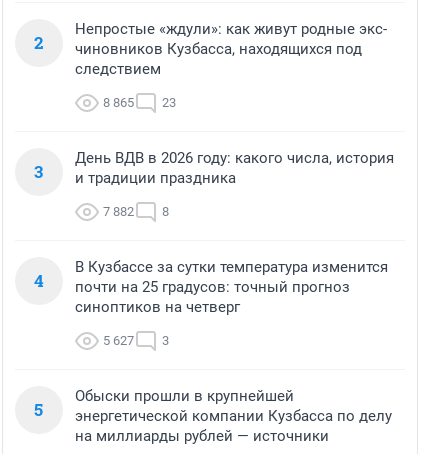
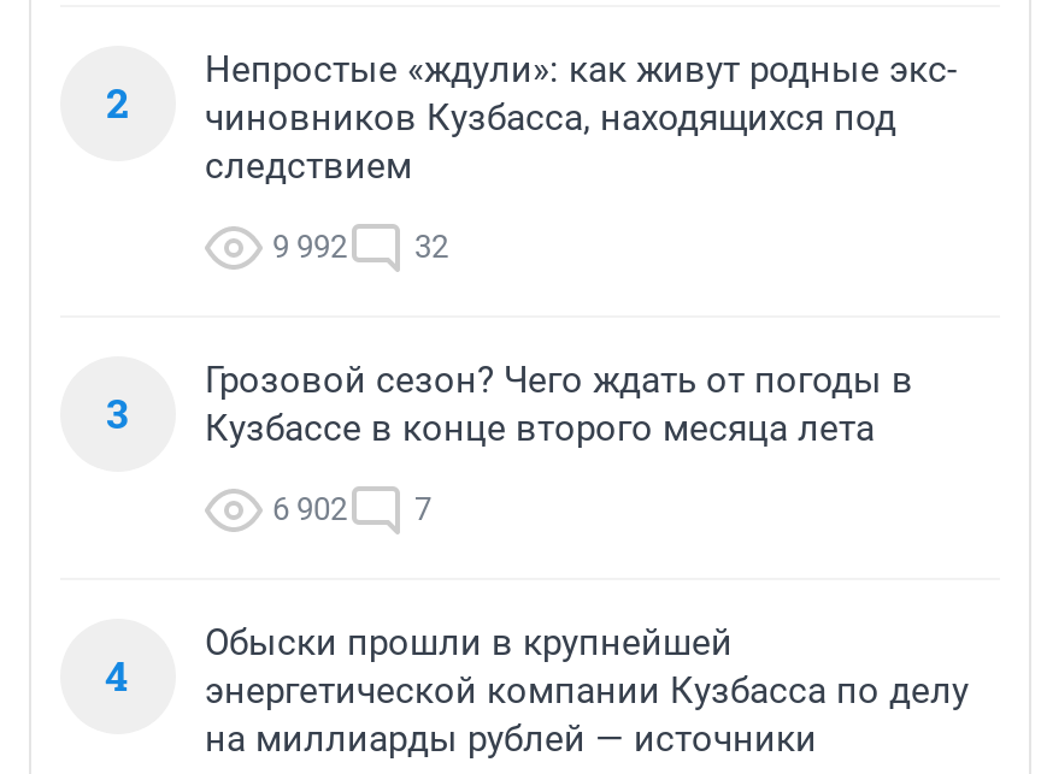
- 8 865
+ 9 992

- 23
+ 32

- День ВДВ в 2026 году: какого числа, история
- и традиции праздника
+ Грозовой сезон? Чего ждать от погоды в
+ Кузбассе в конце второго месяца лета

- 7 882
- 8
+ 6 902
+ 7

- В Кузбассе за сутки температура изменится
- почти на 25 градусов: точный прогноз
- синоптиков на четверг
- 5 627
- 3
- 5
